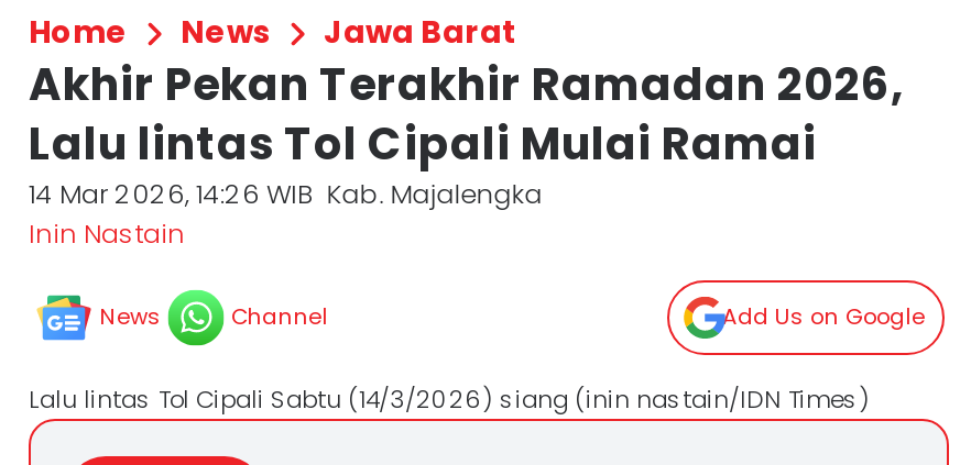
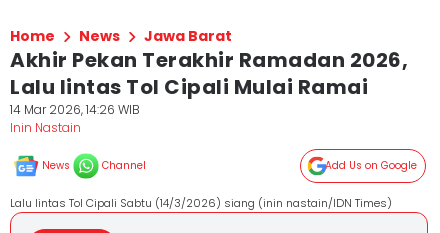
- 14 Mar 2026, 14:26 WIB Kab. Majalengka
+ 14 Mar 2026, 14:26 WIB
